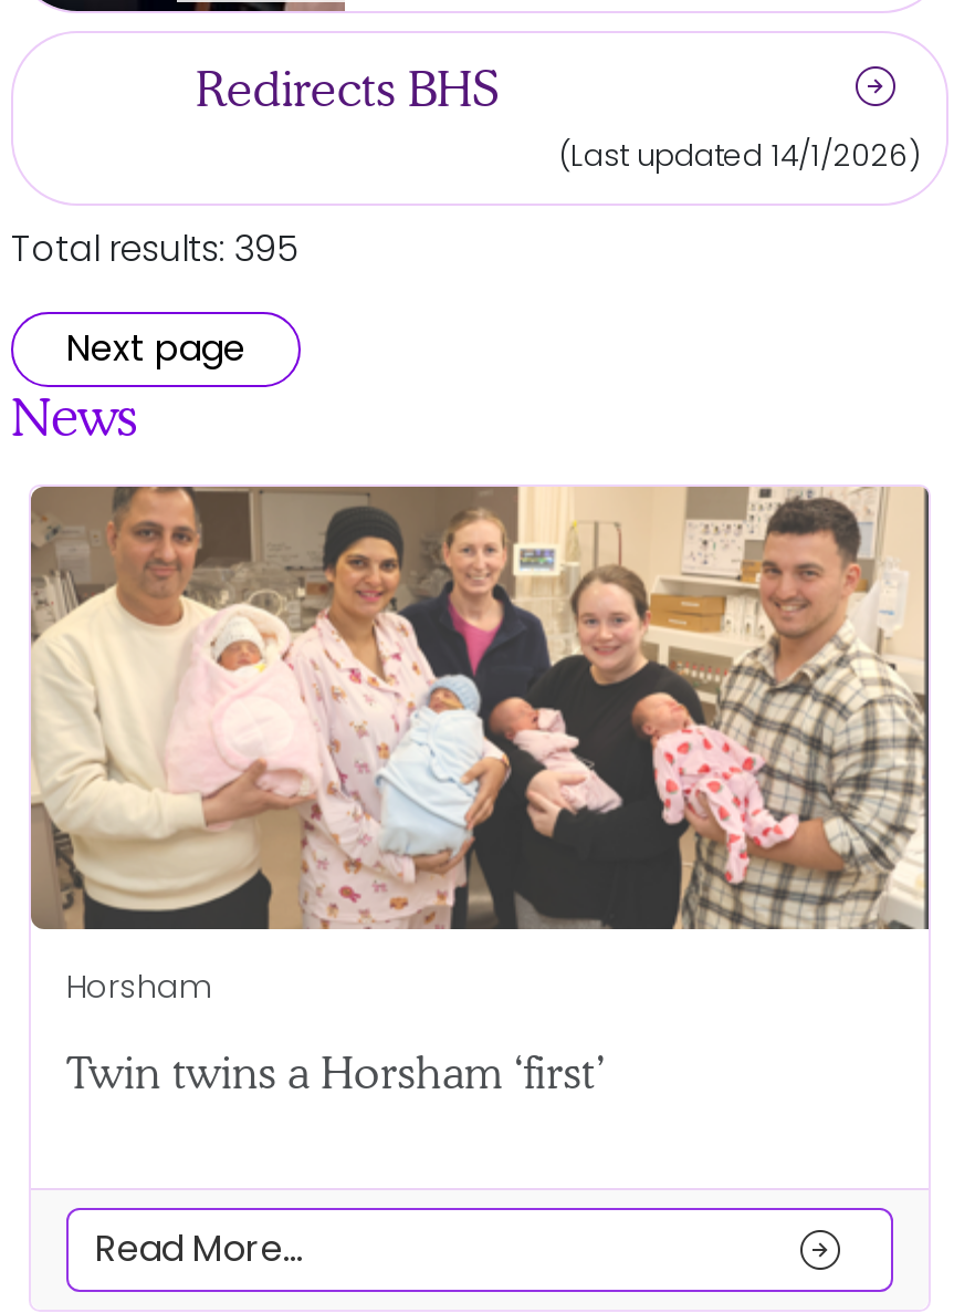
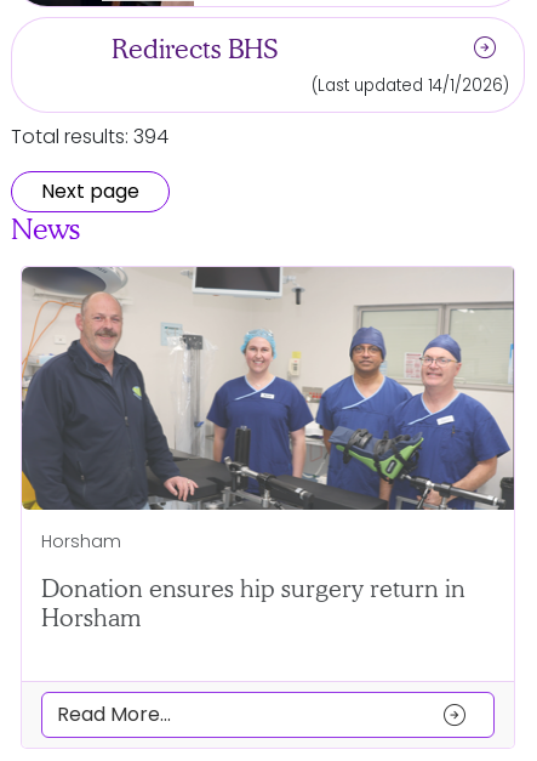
- Total results: 395
+ Total results: 394

- [image]
+ [image]

- Twin twins a Horsham ‘first’
+ Donation ensures hip surgery return in
+ Horsham
